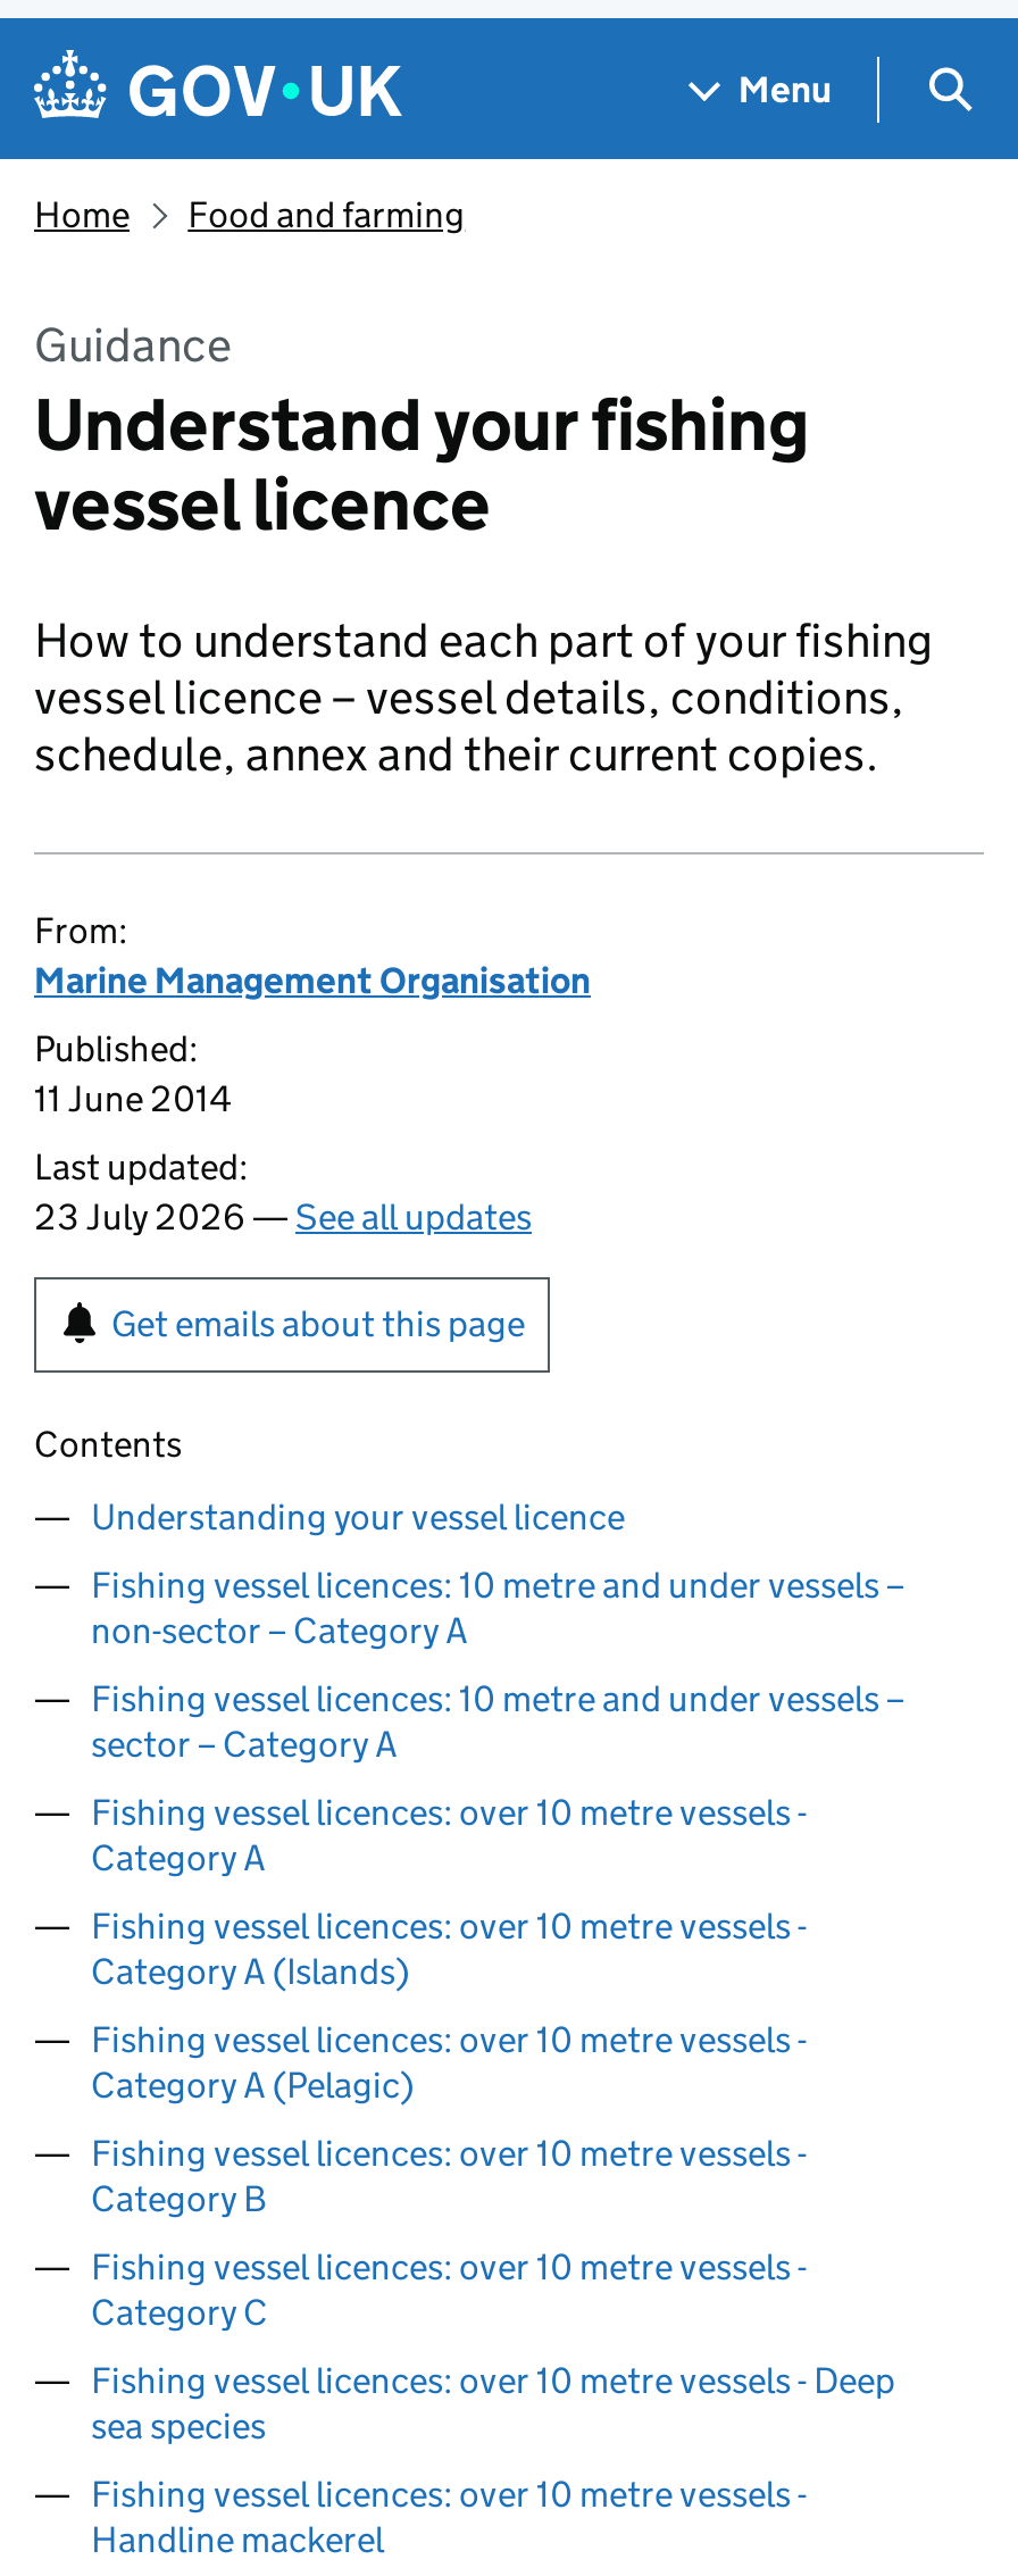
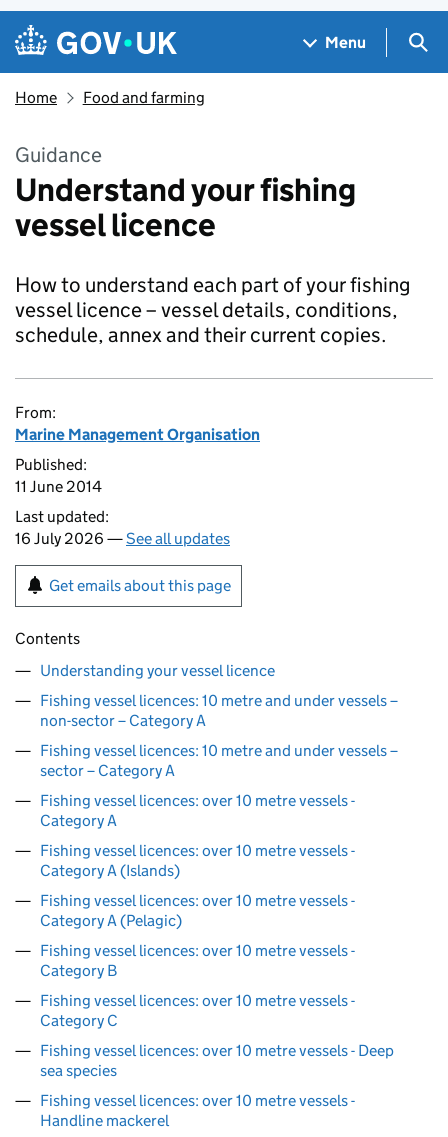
- 23 July 2026 — See all updates
+ 16 July 2026 — See all updates
